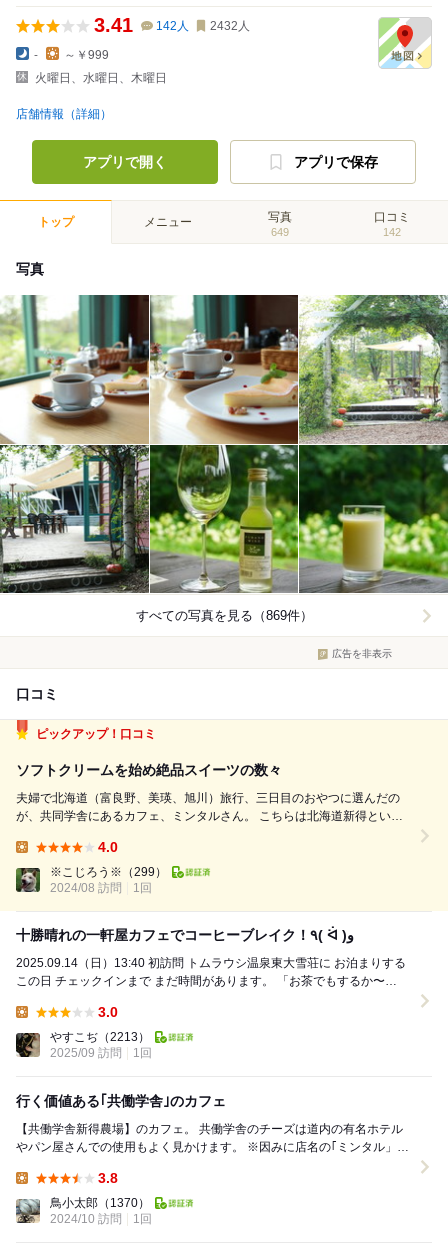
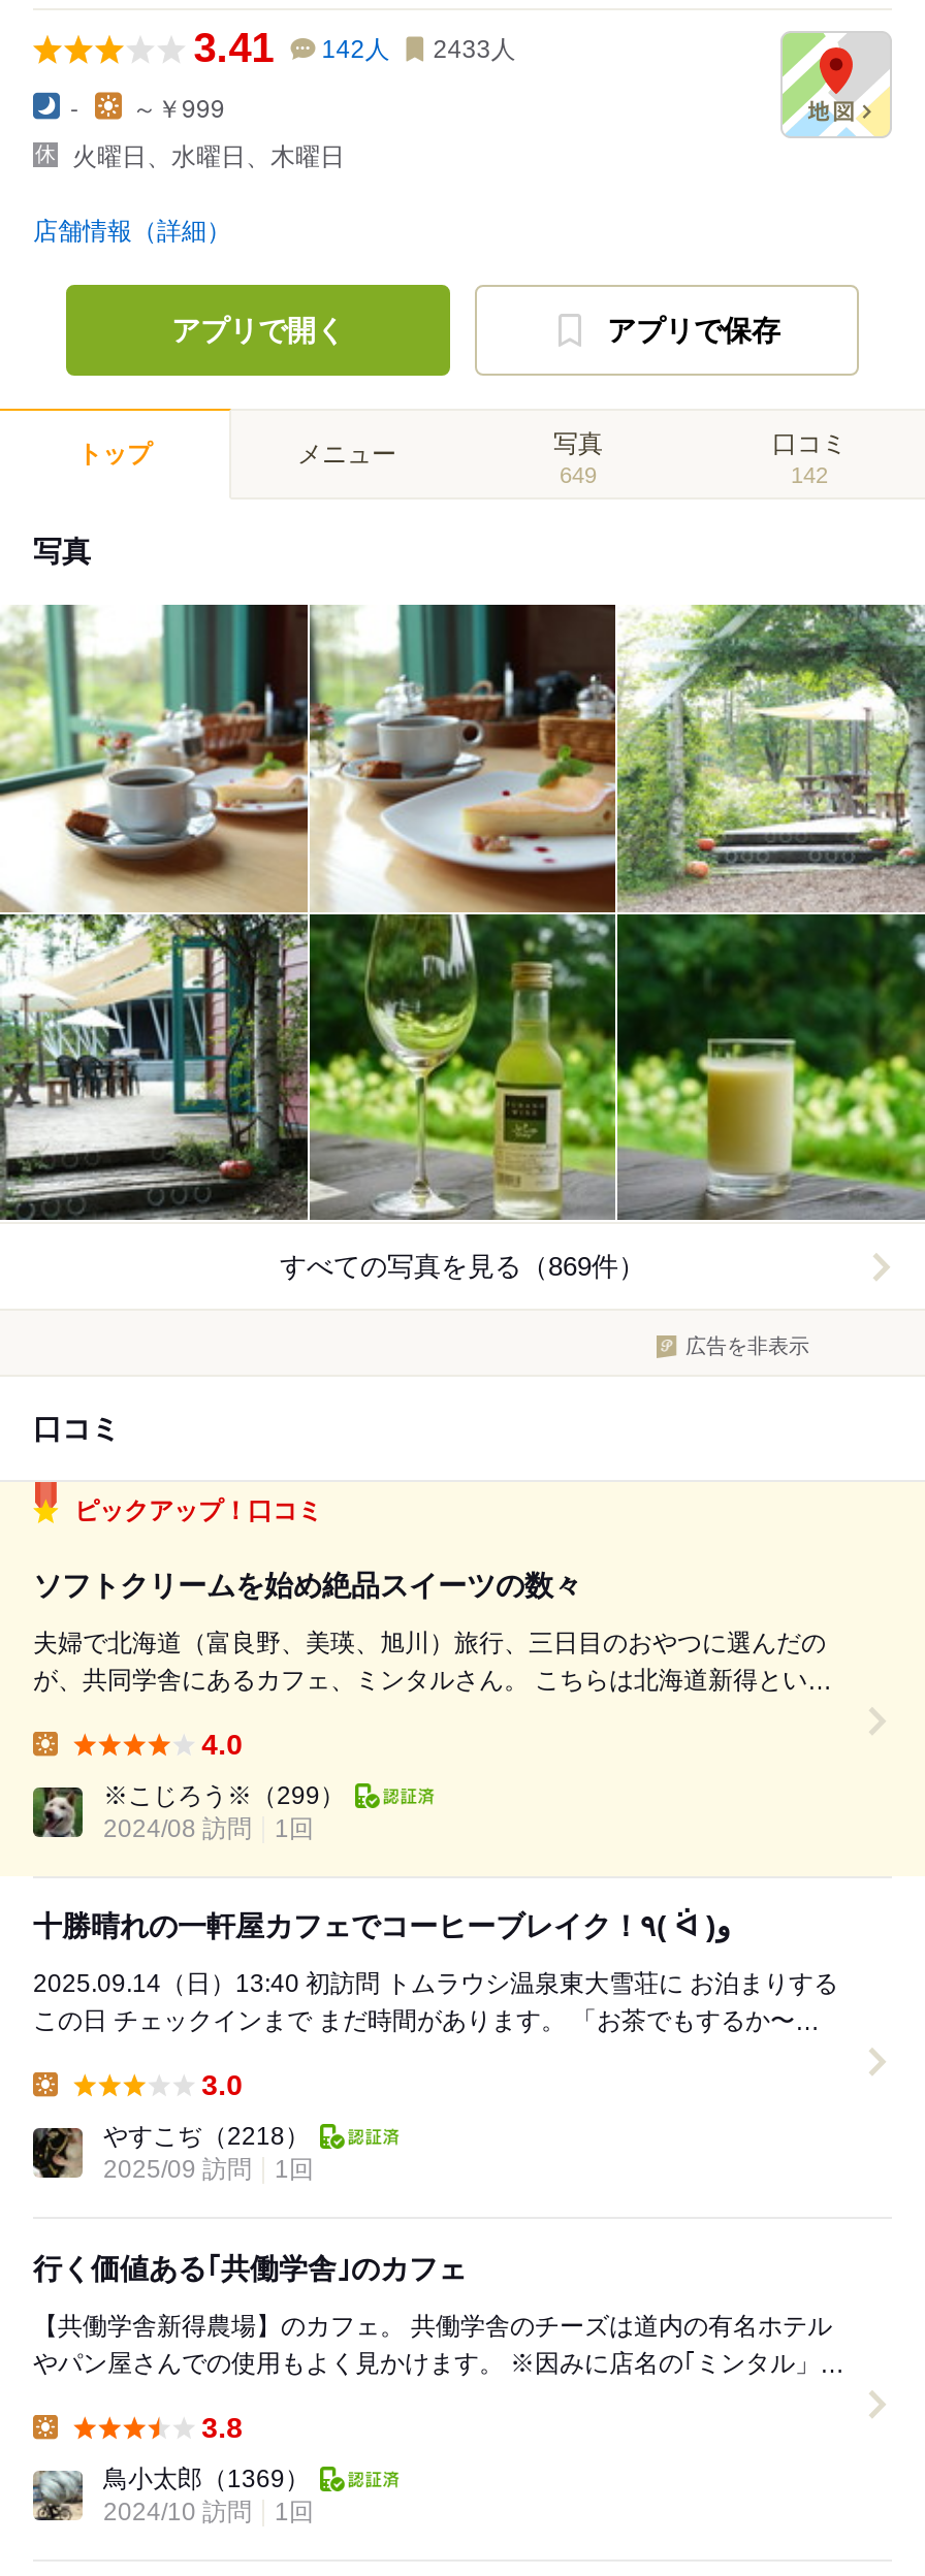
- 3.41 142人 2432人
+ 3.41 142人 2433人

- やすこぢ（2213）
+ やすこぢ（2218）

- 鳥小太郎（1370）
+ 鳥小太郎（1369）
